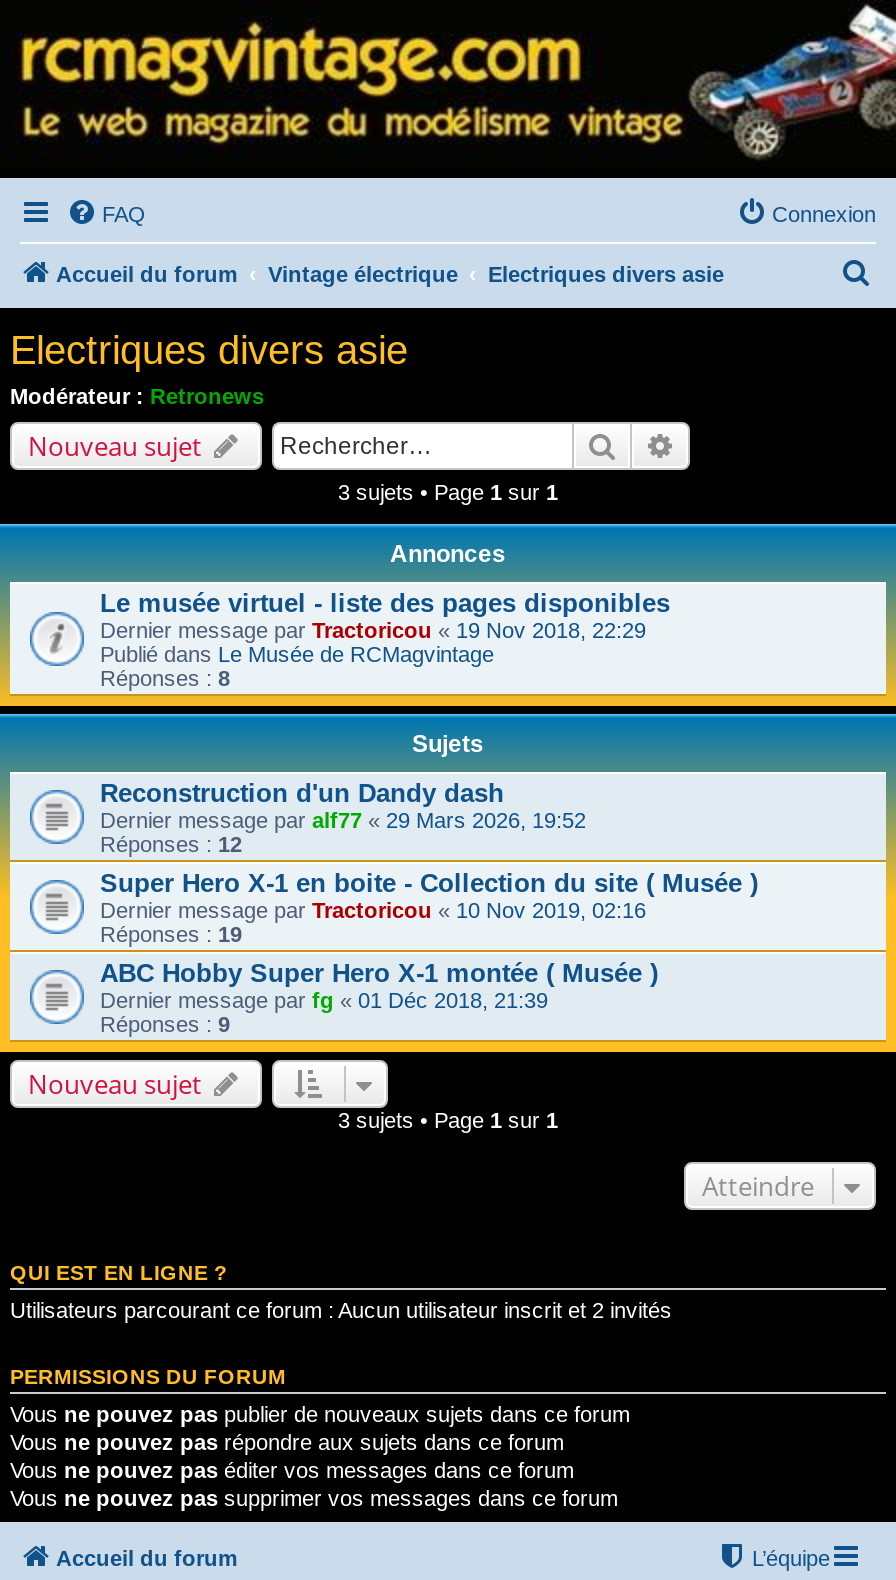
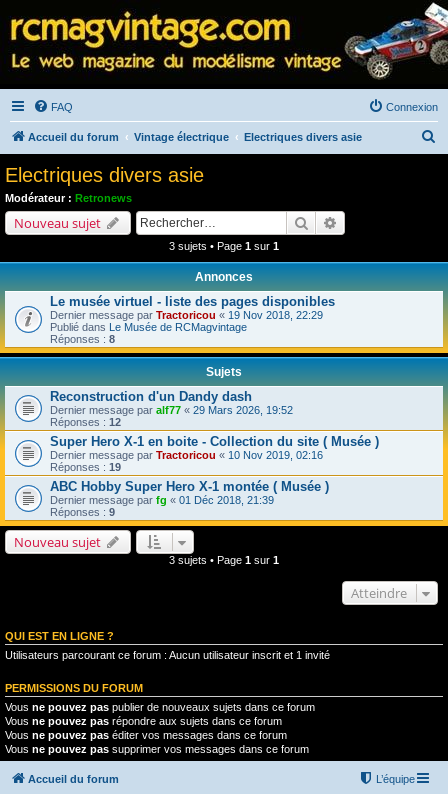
- Utilisateurs parcourant ce forum : Aucun utilisateur inscrit et 2 invités
+ Utilisateurs parcourant ce forum : Aucun utilisateur inscrit et 1 invité
